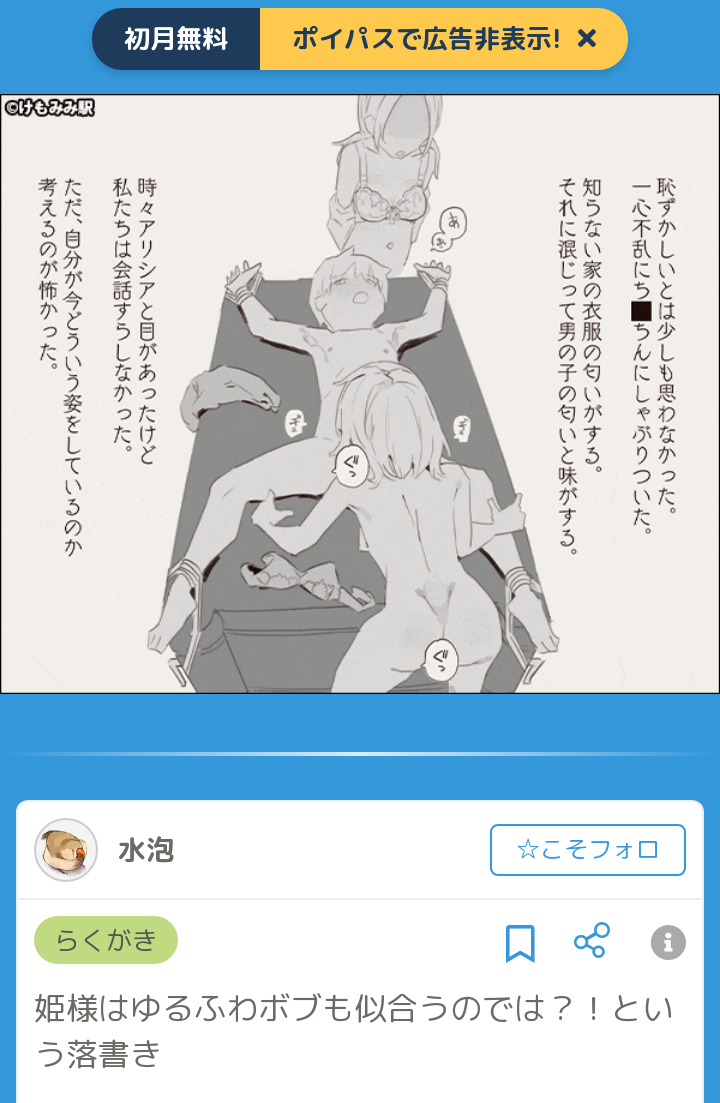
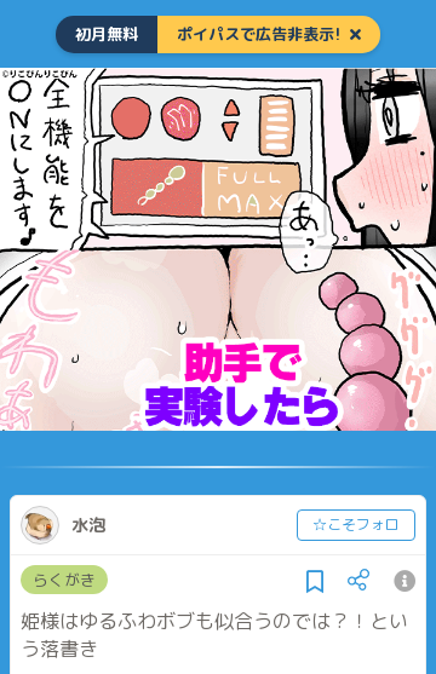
- [image]
+ [image]
